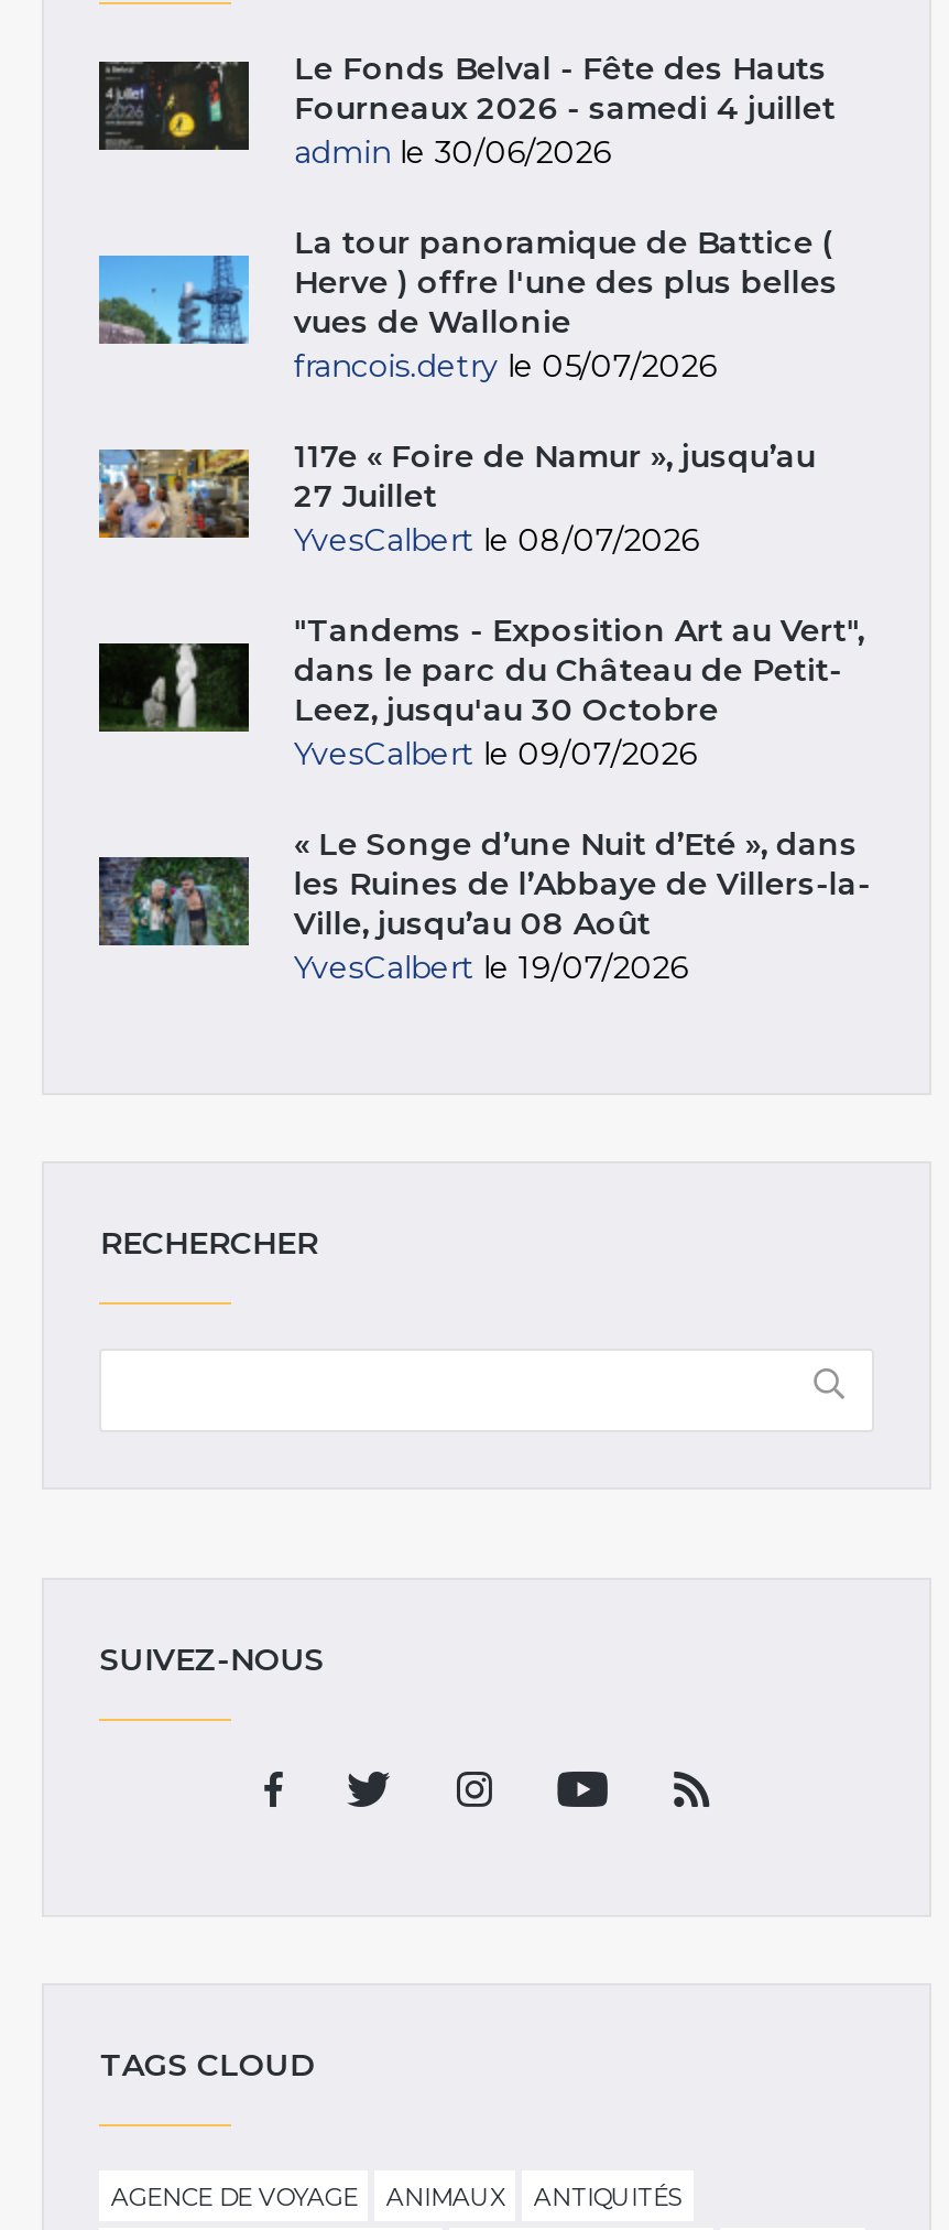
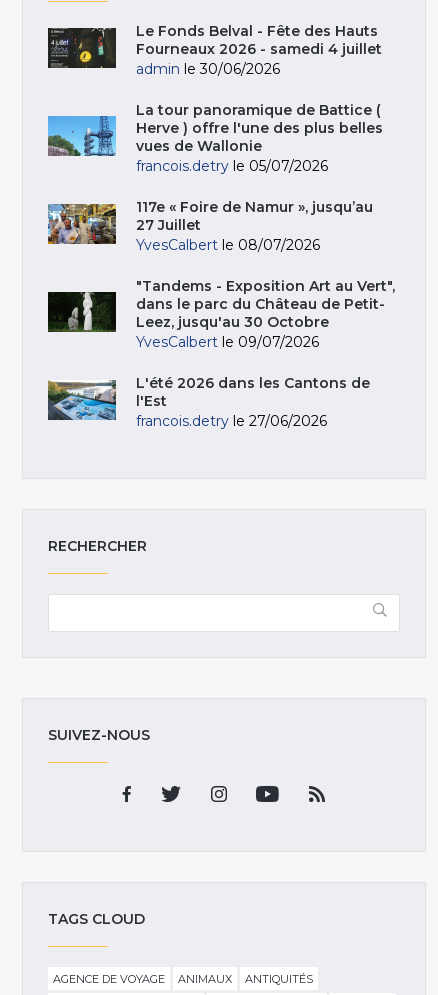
- [image]
- « Le Songe d’une Nuit d’Eté », dans
- les Ruines de l’Abbaye de Villers-la-
- Ville, jusqu’au 08 Août
- YvesCalbert le 19/07/2026
+ [image]
+ L'été 2026 dans les Cantons de
+ l'Est
+ francois.detry le 27/06/2026
